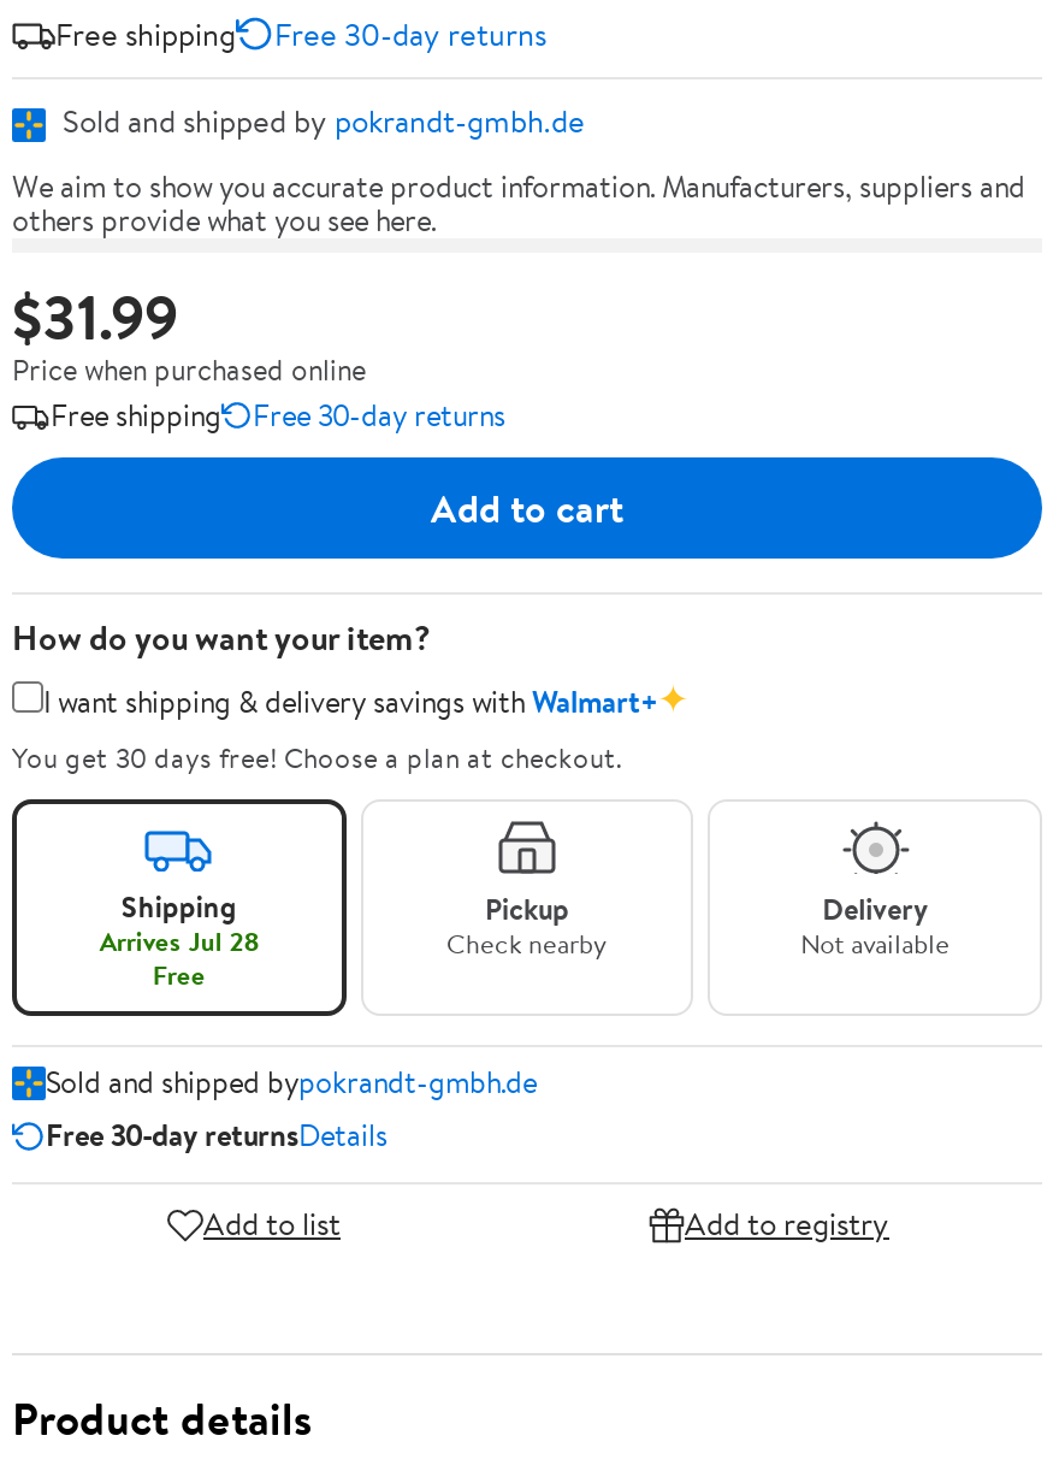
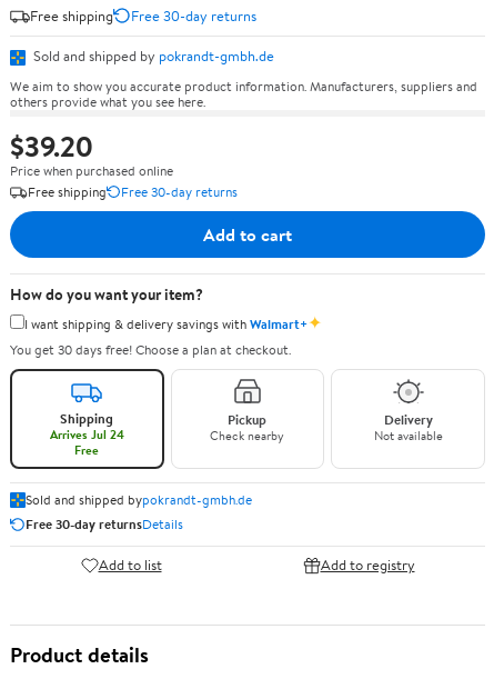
- $31.99
+ $39.20

- Arrives Jul 28
+ Arrives Jul 24
